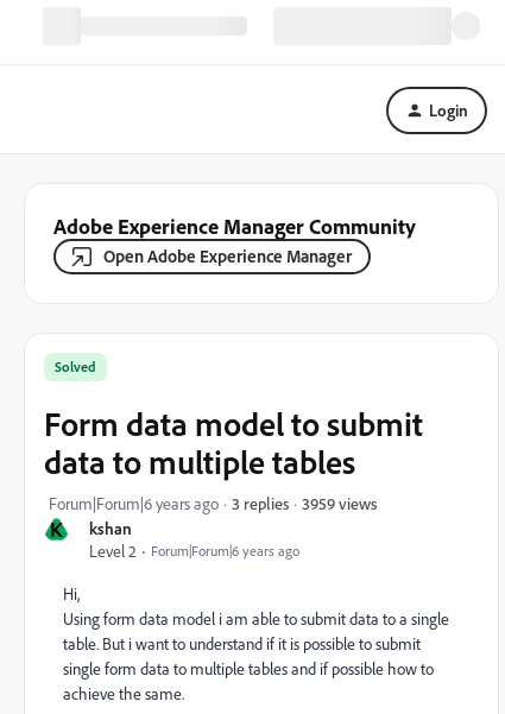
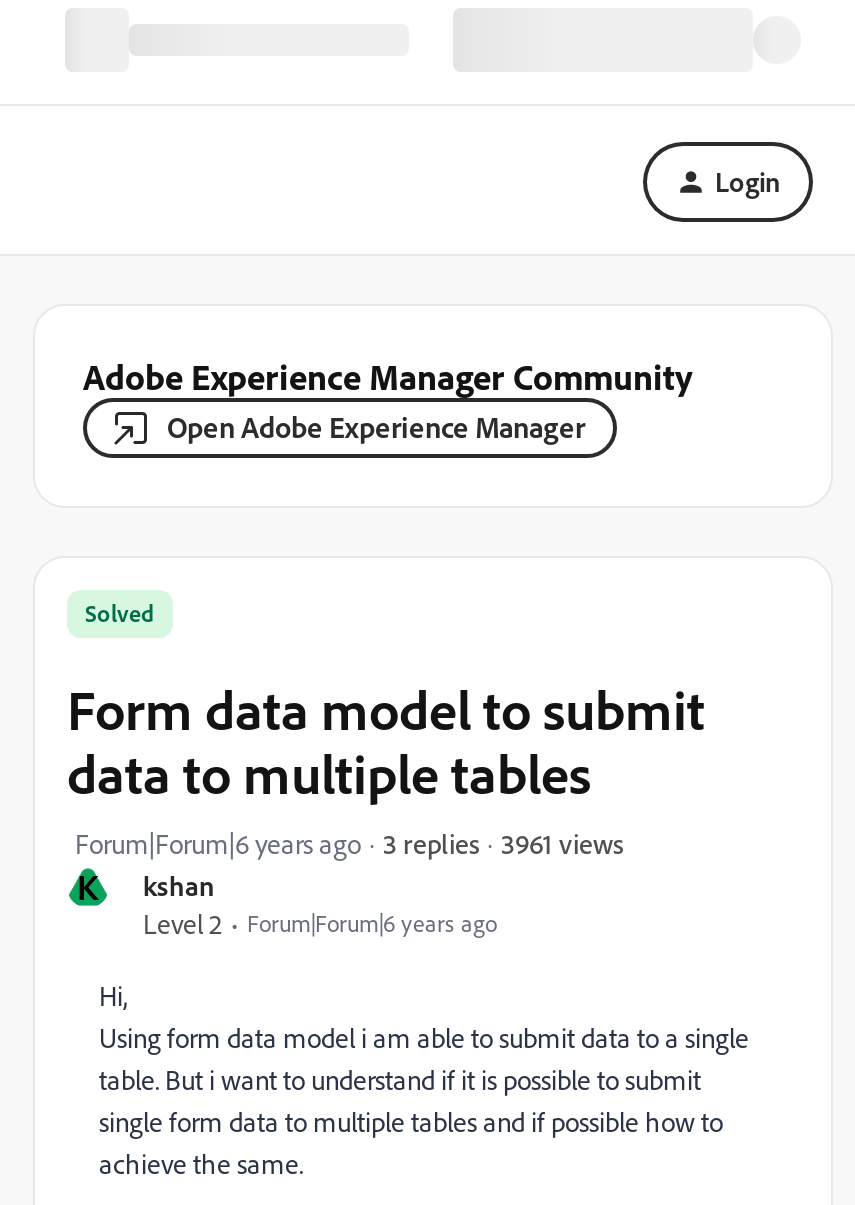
- 3959 views
+ 3961 views
